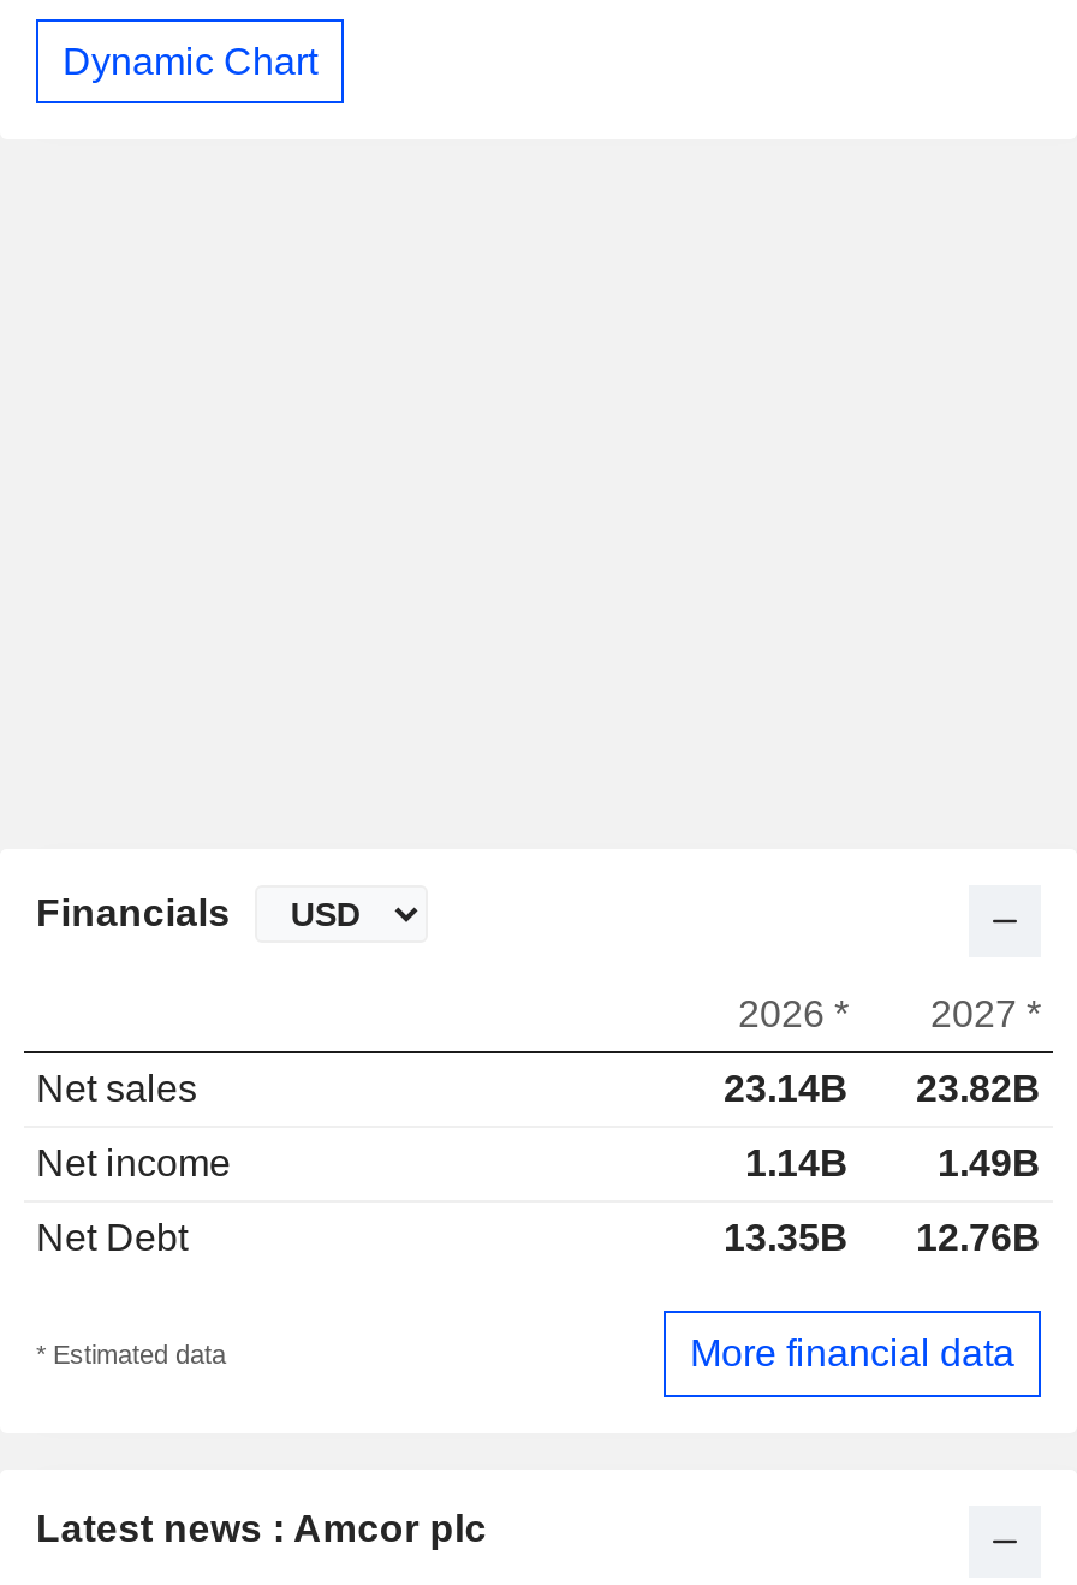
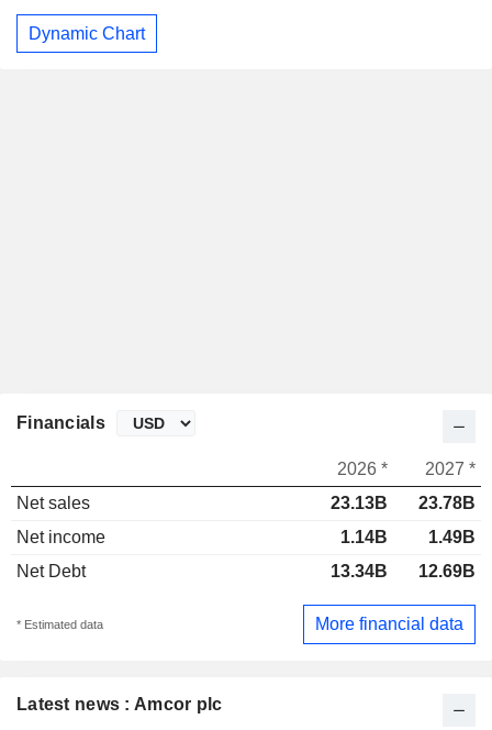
- 23.14B
- 23.82B
+ 23.13B
+ 23.78B

- 13.35B
- 12.76B
+ 13.34B
+ 12.69B
